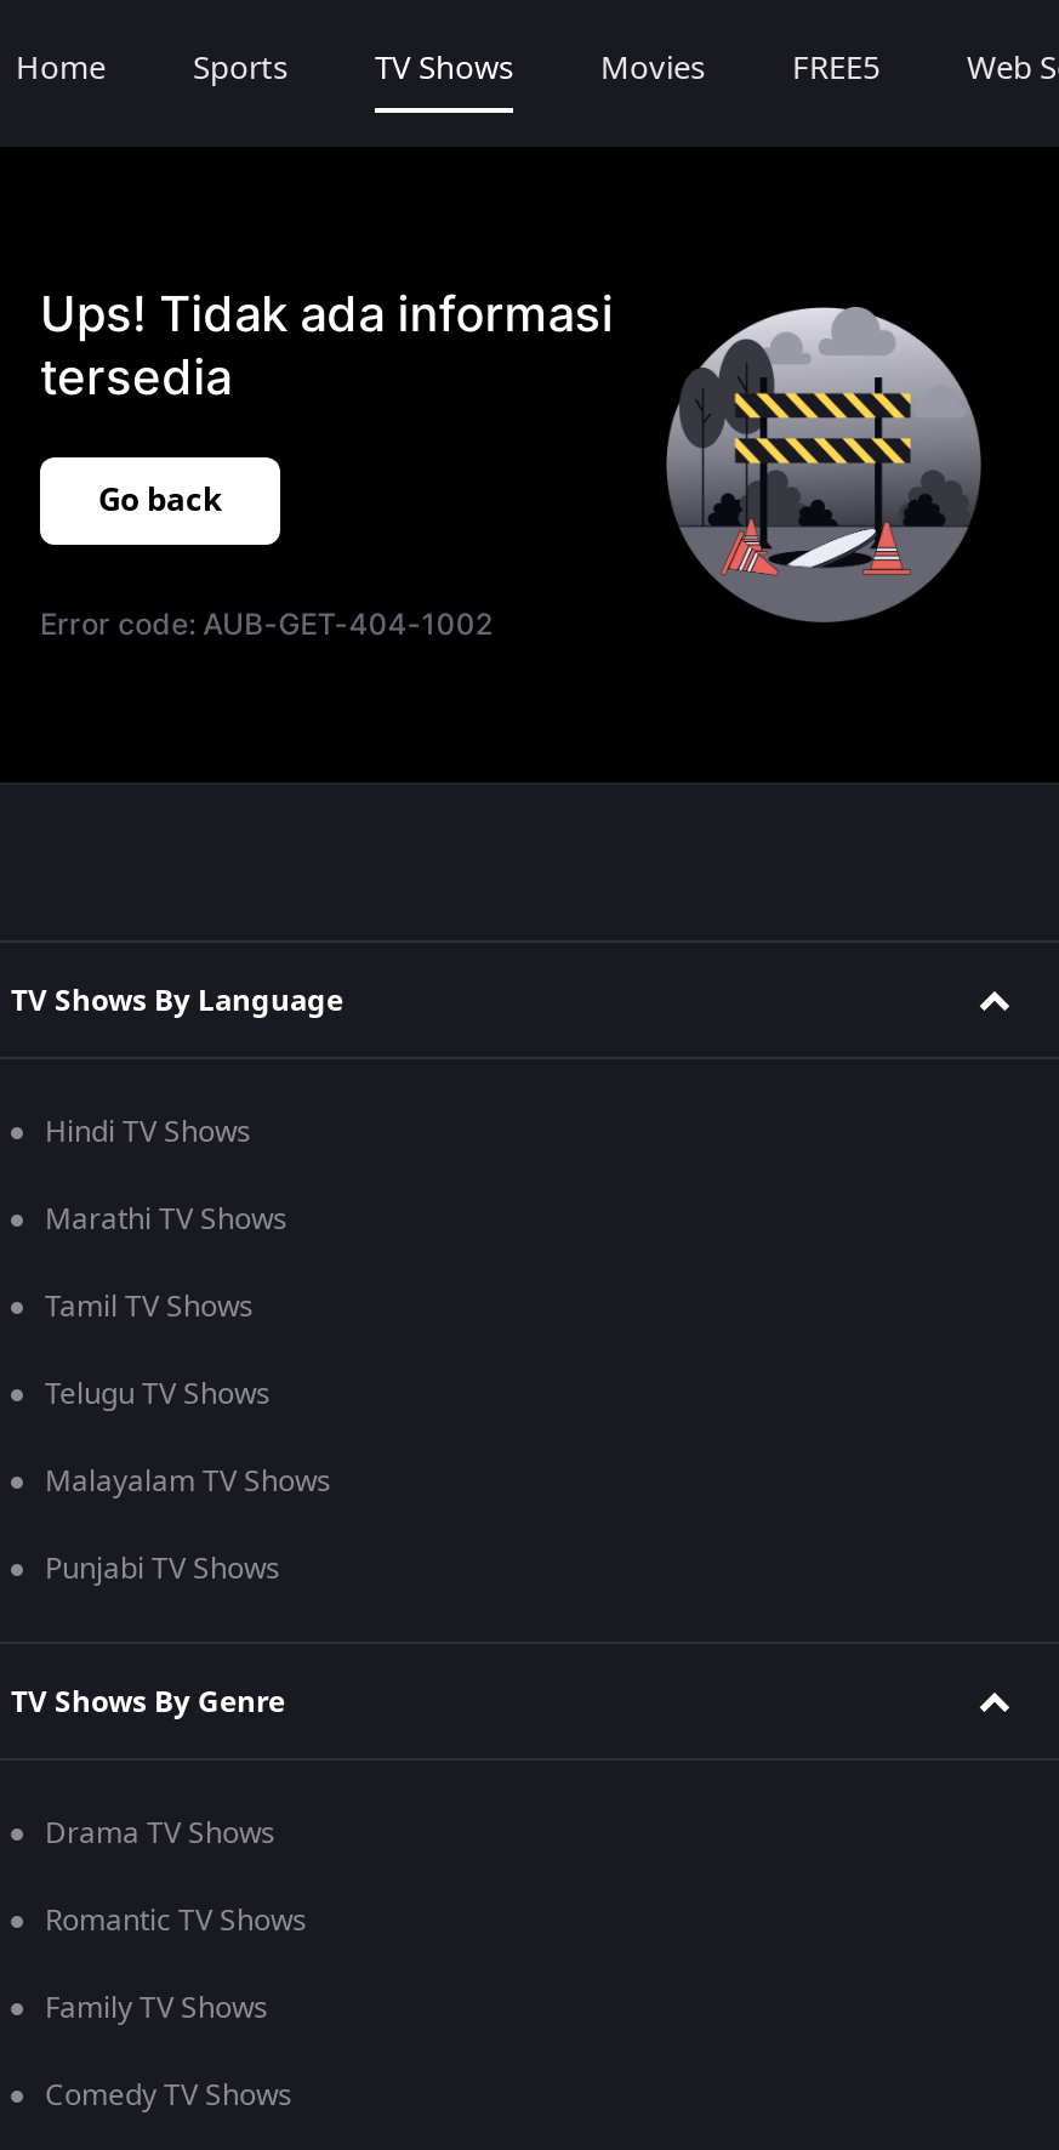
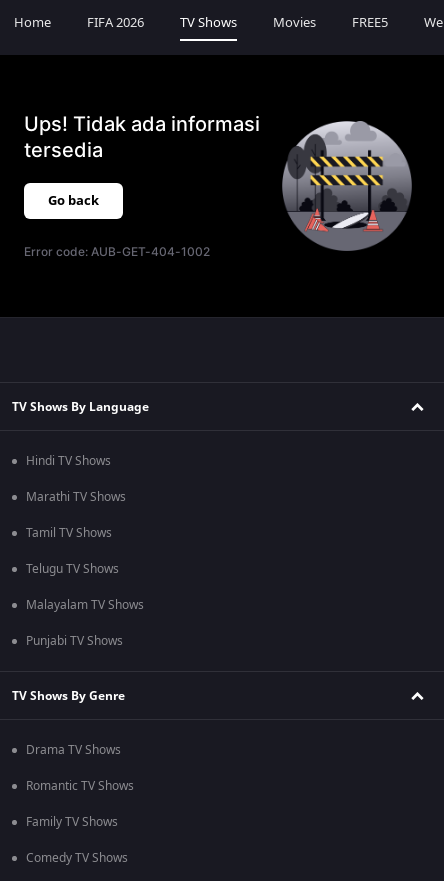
- Sports
+ FIFA 2026
